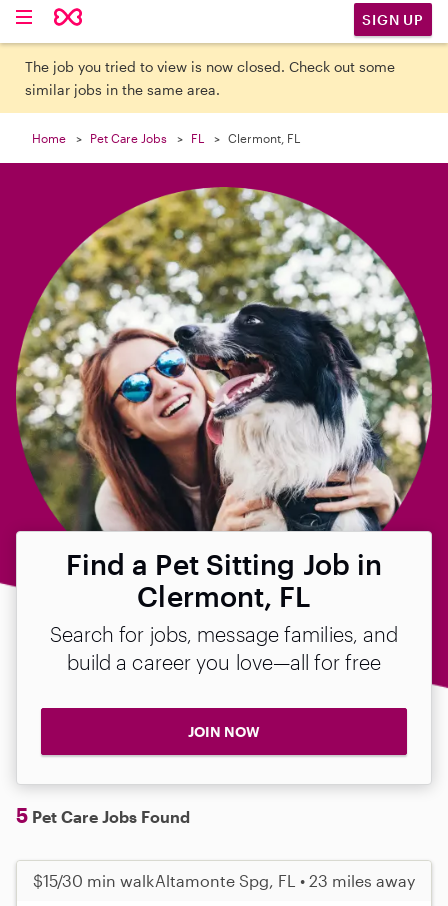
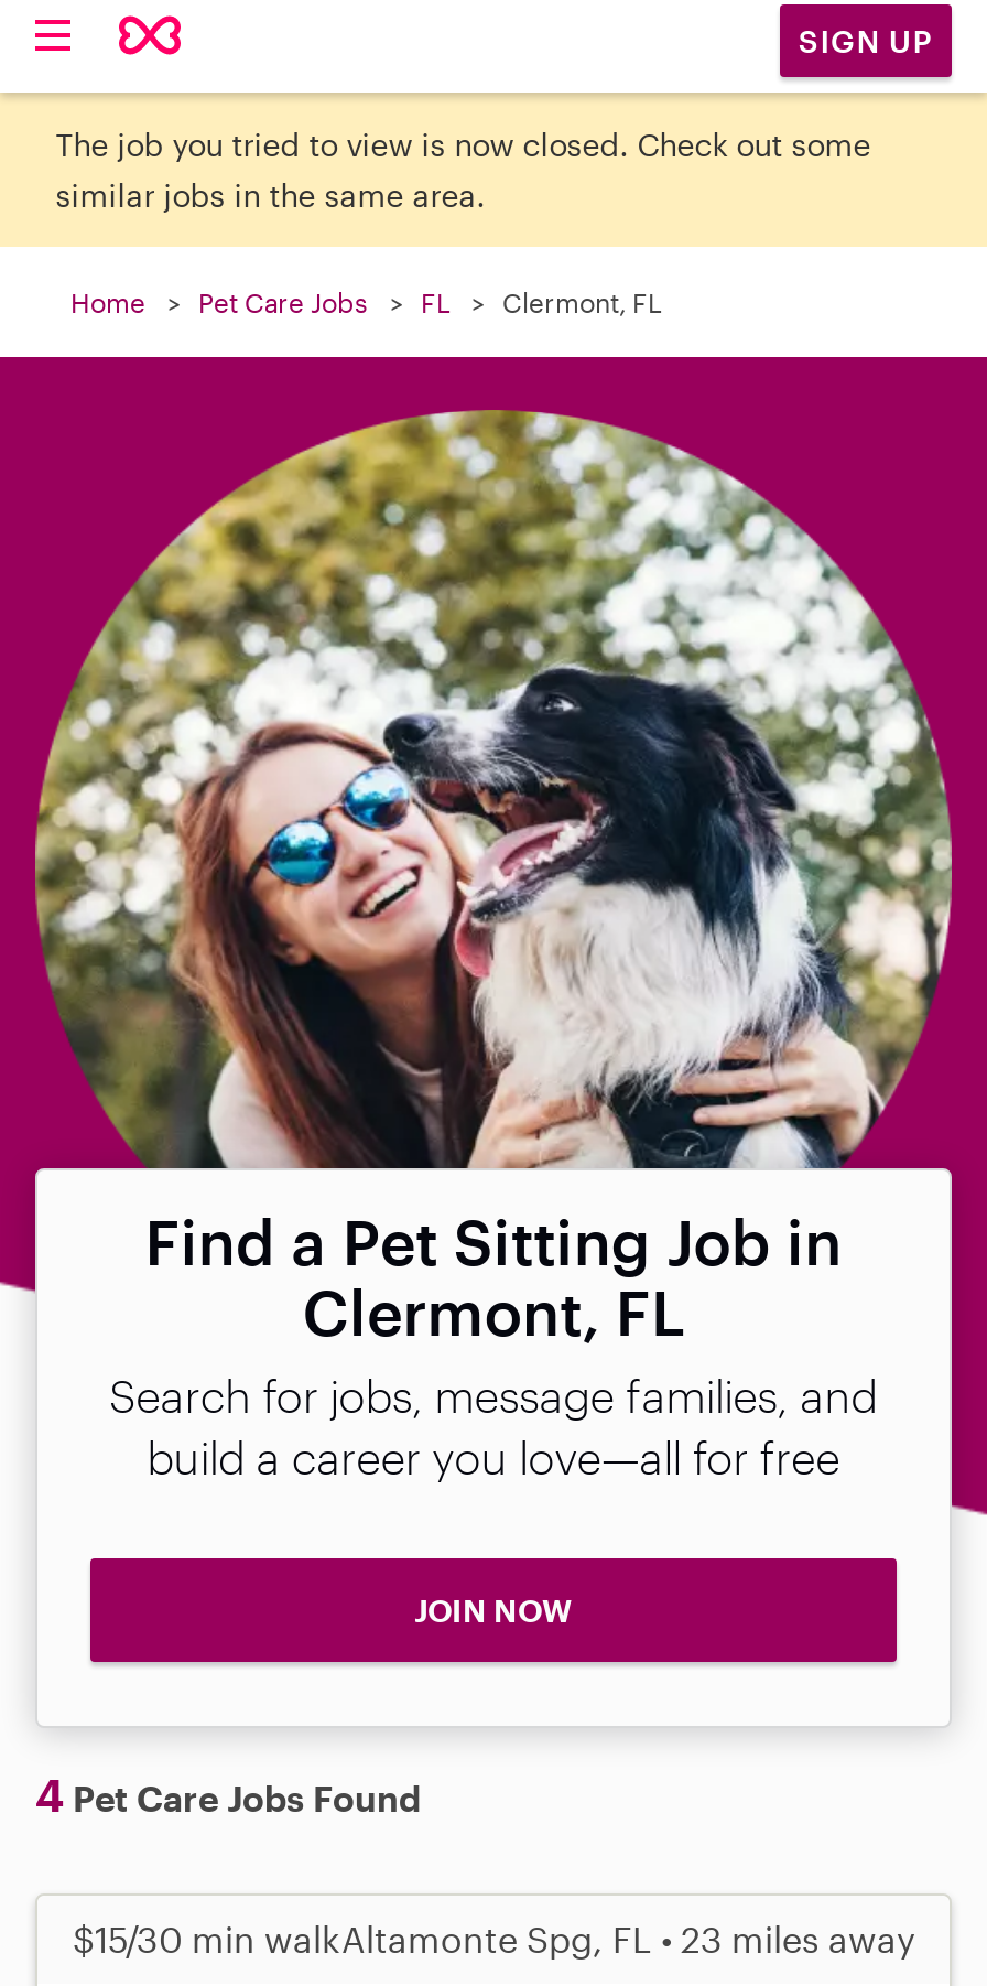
- 5 Pet Care Jobs Found
+ 4 Pet Care Jobs Found
